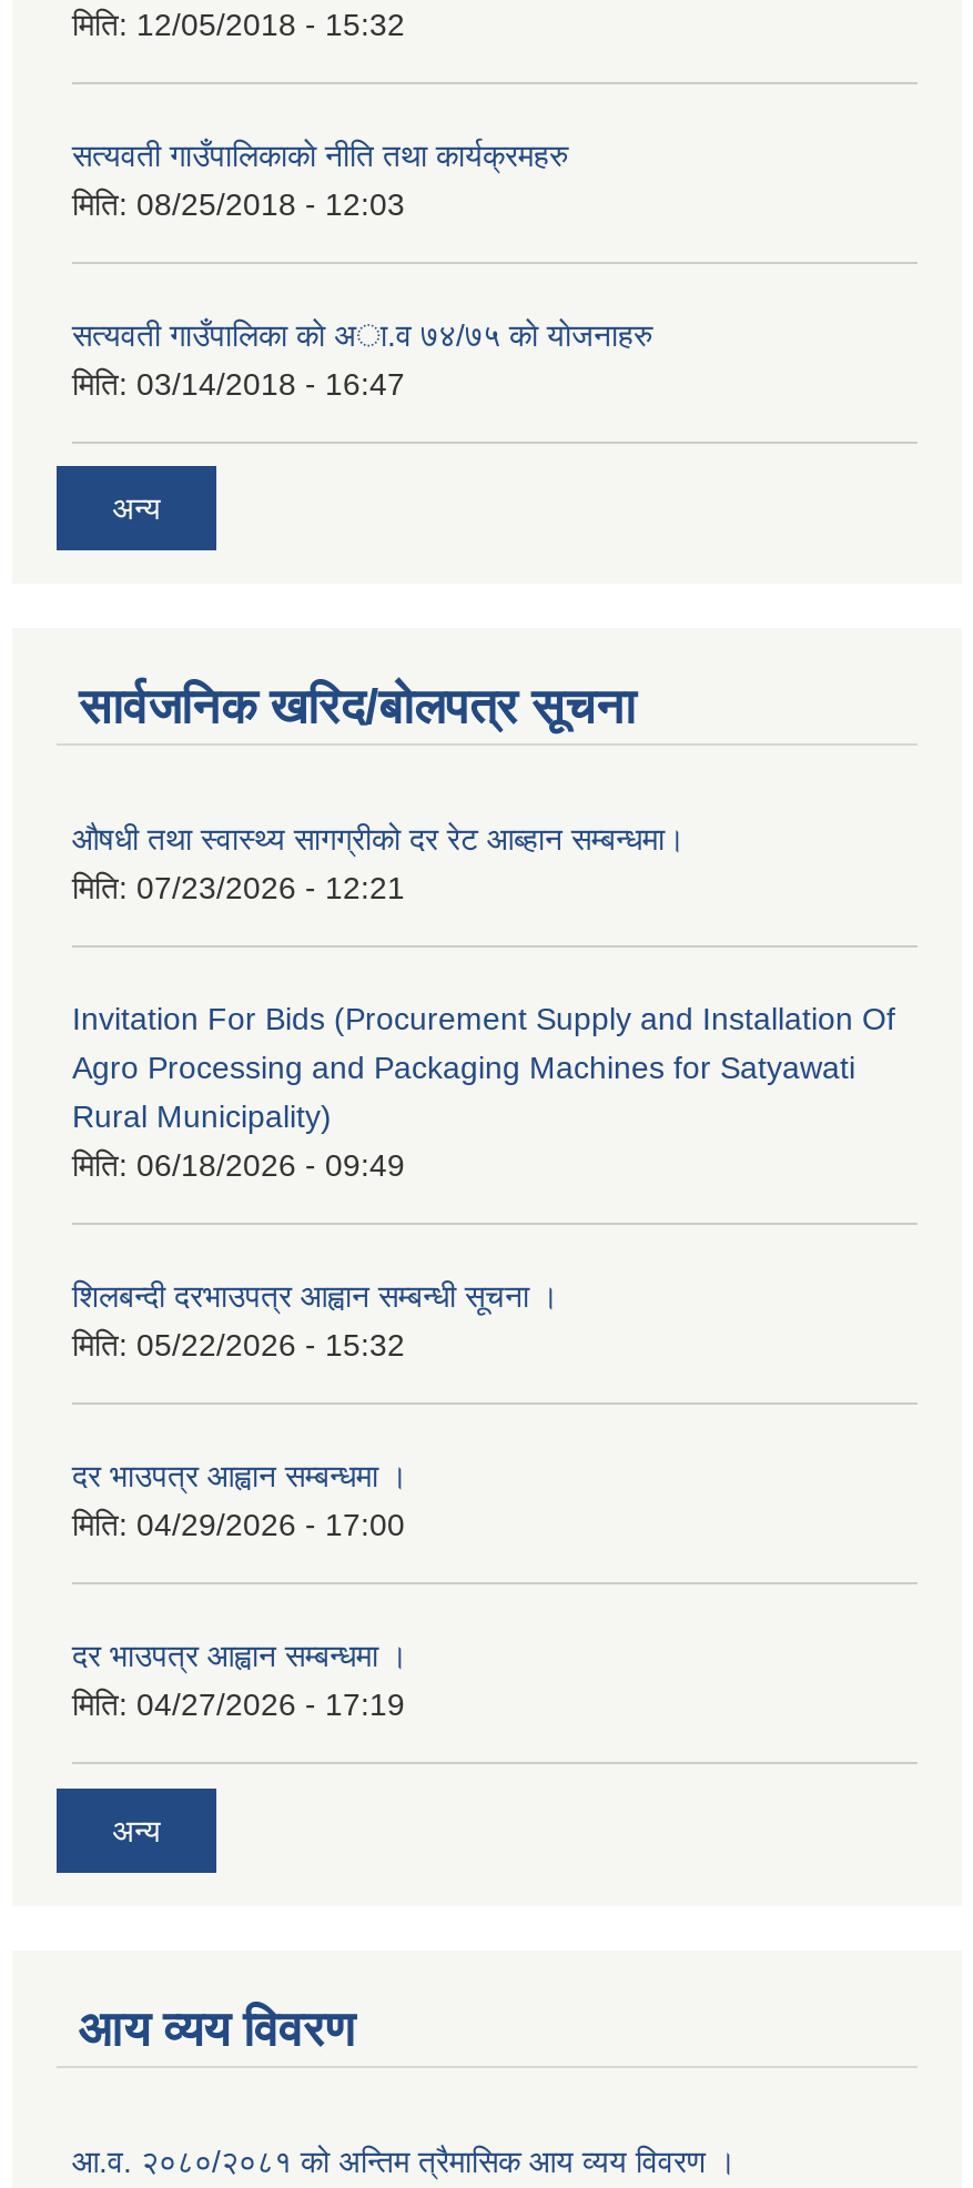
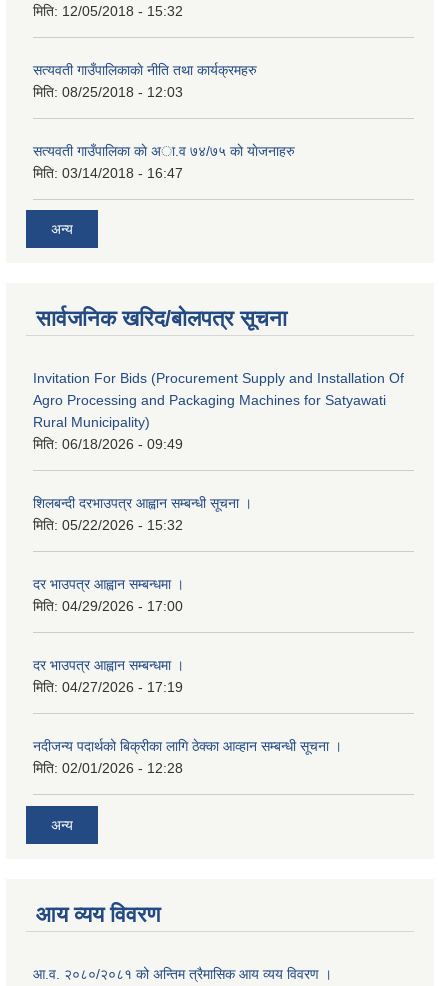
- औषधी तथा स्वास्थ्य सागग्रीको दर रेट आब्हान सम्बन्धमा।
- मिति: 07/23/2026 - 12:21

moved up: Invitation For Bids (Procurement Supply and Installation Of | Agro Processing and Packaging Machines for Satyawati | Rural Municipality) | ... | दर भाउपत्र आह्वान सम्बन्धमा । | मिति: 04/27/2026 - 17:19

+ नदीजन्य पदार्थको बिक्रीका लागि ठेक्का आव्हान सम्बन्धी सूचना ।
+ मिति: 02/01/2026 - 12:28
